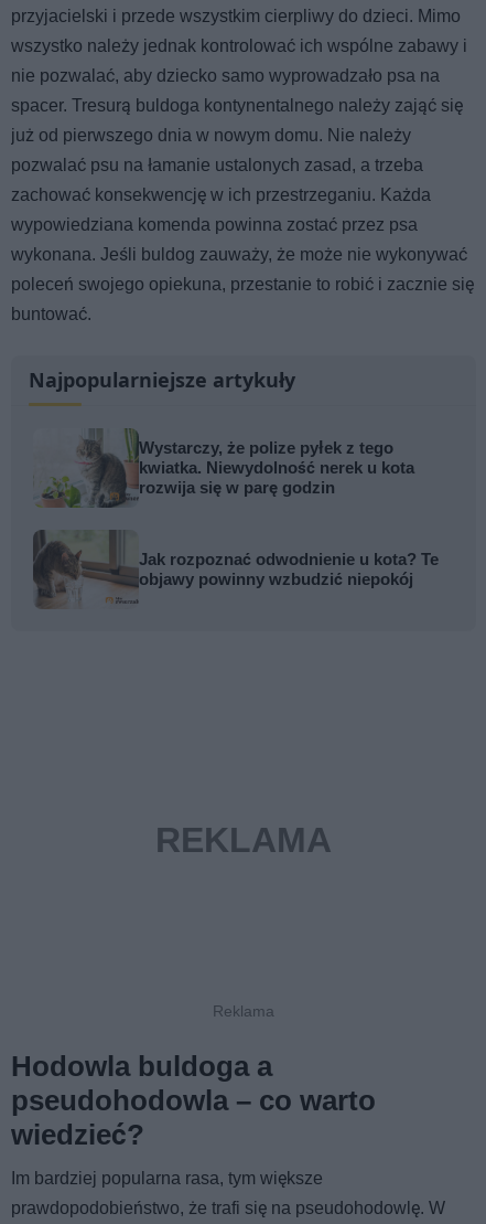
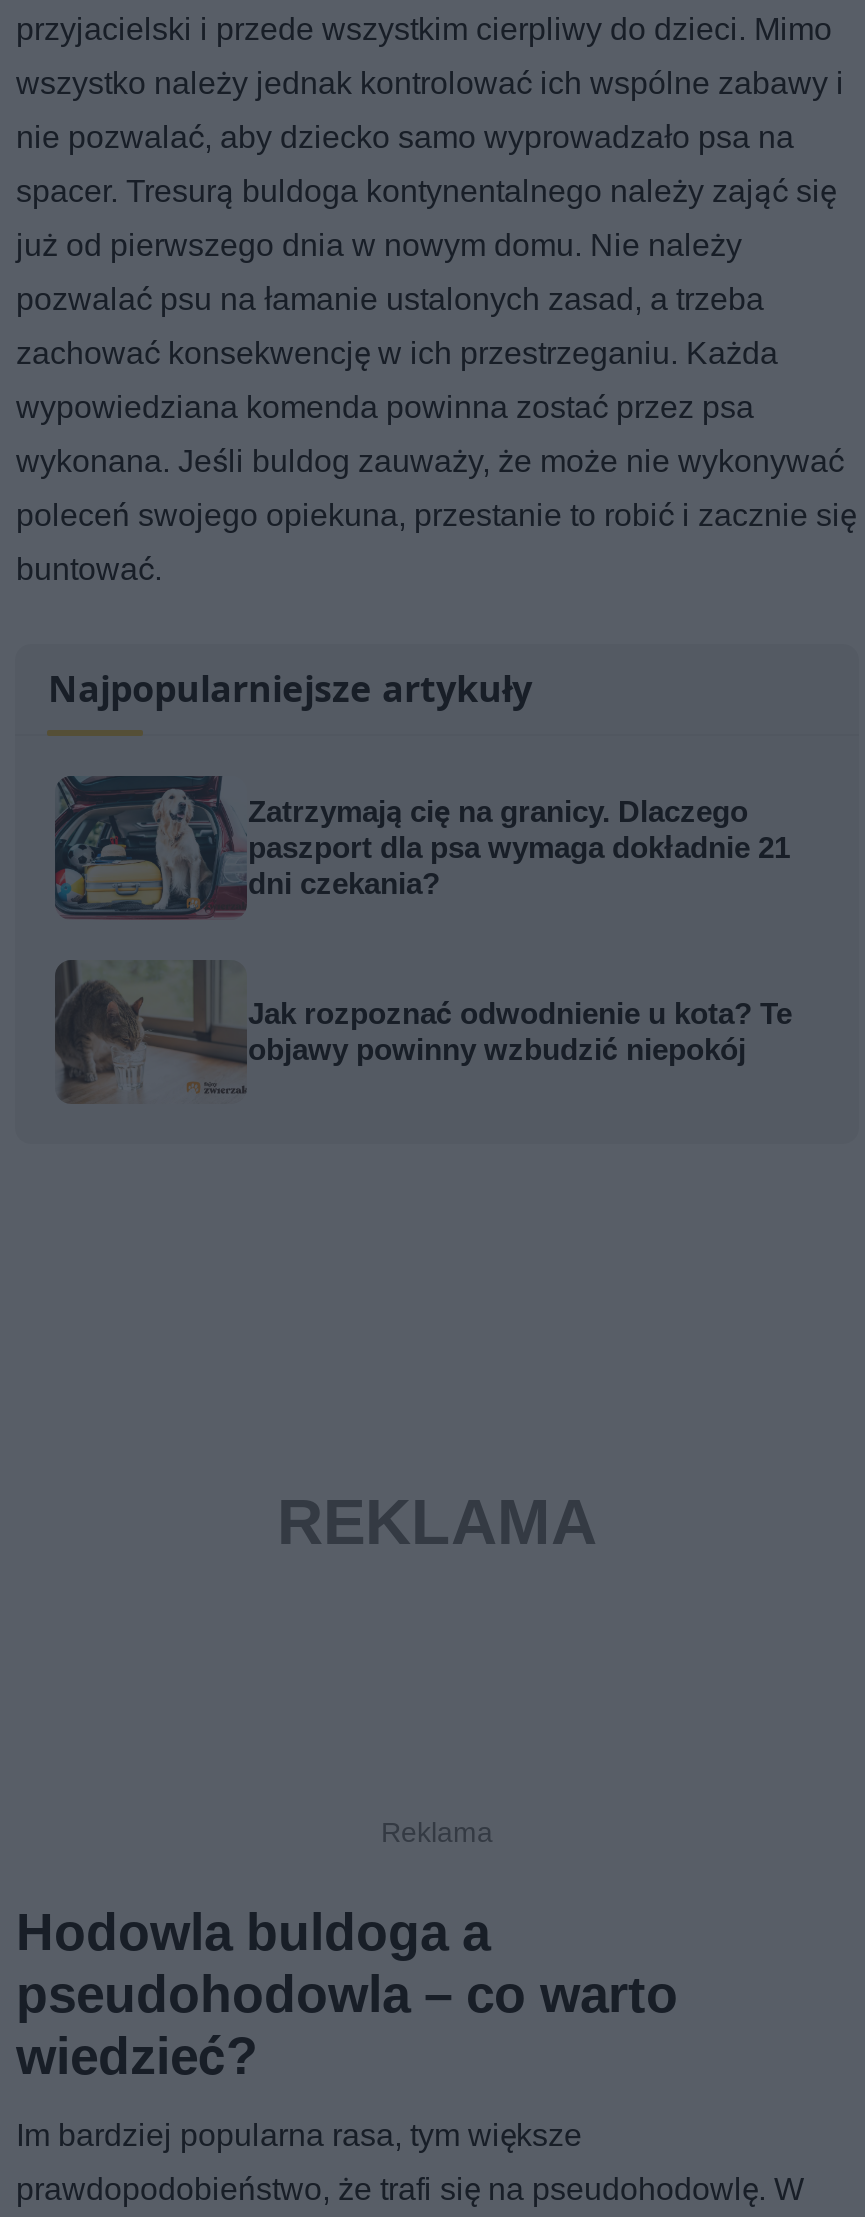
- [image]
- Wystarczy, że polize pyłek z tego
- kwiatka. Niewydolność nerek u kota
- rozwija się w parę godzin
+ [image]
+ Zatrzymają cię na granicy. Dlaczego
+ paszport dla psa wymaga dokładnie 21
+ dni czekania?
